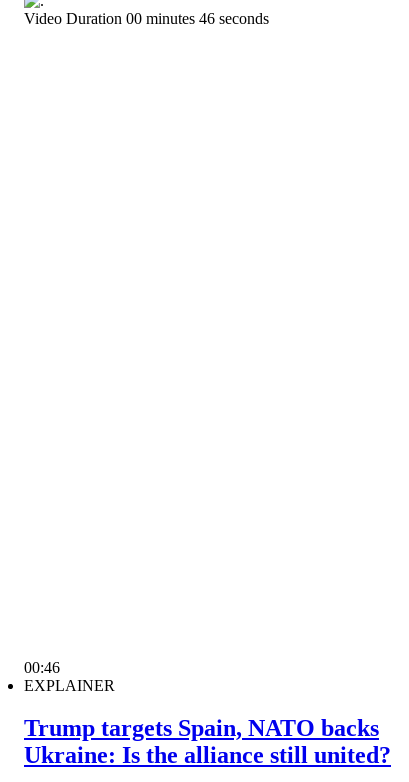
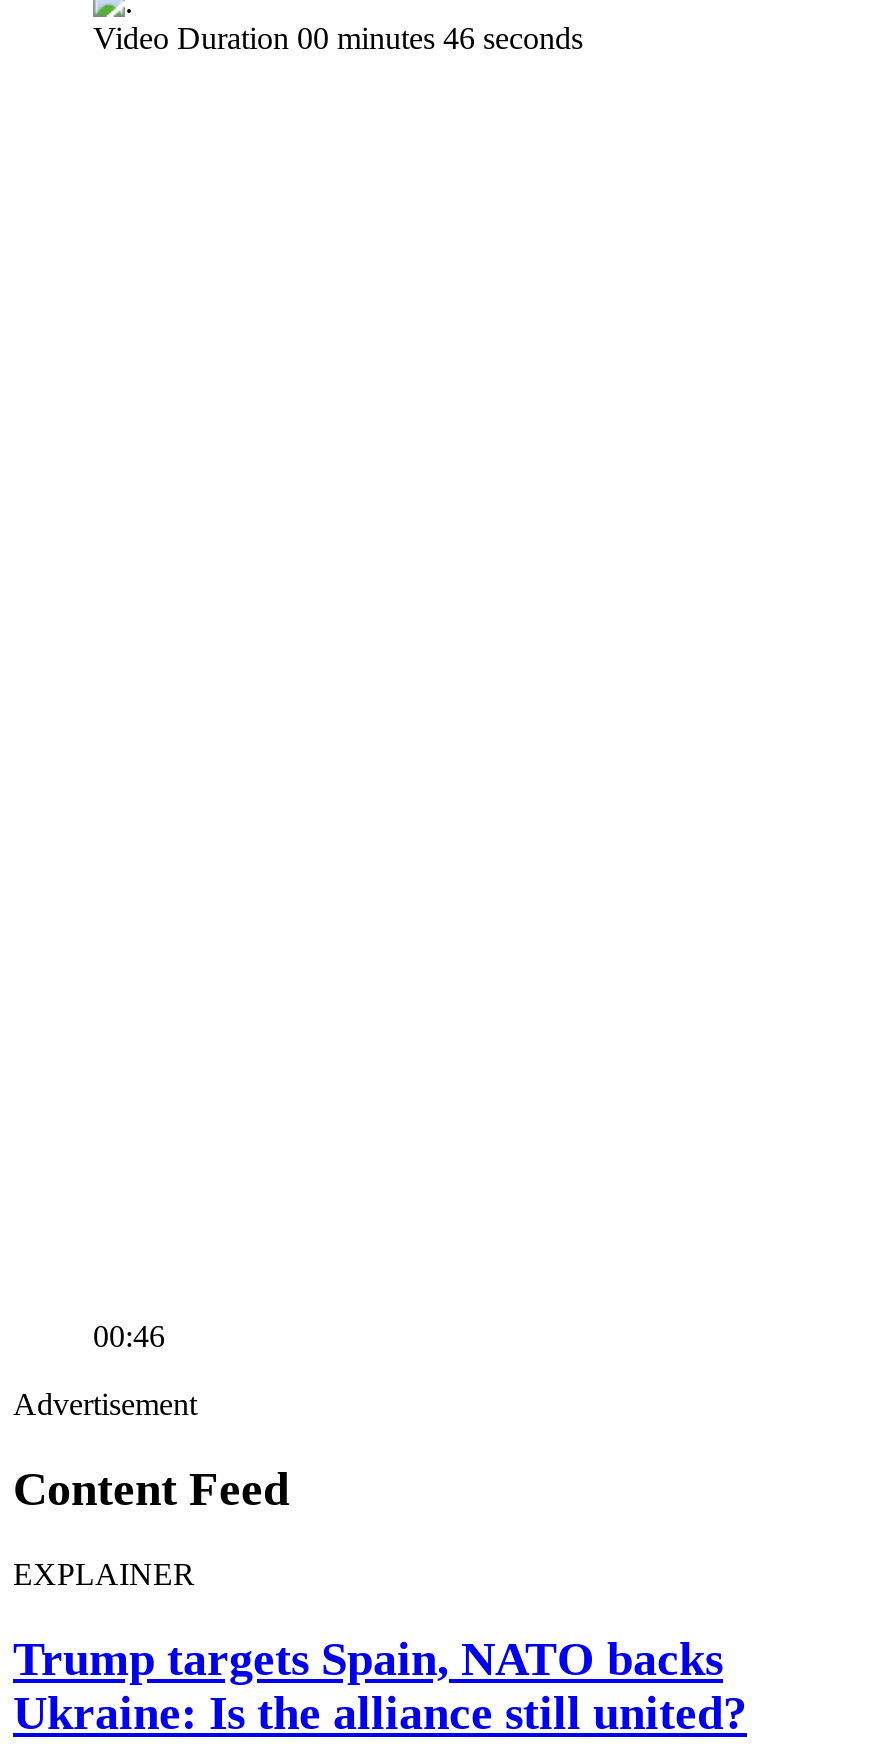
+ Advertisement
+ Content Feed
